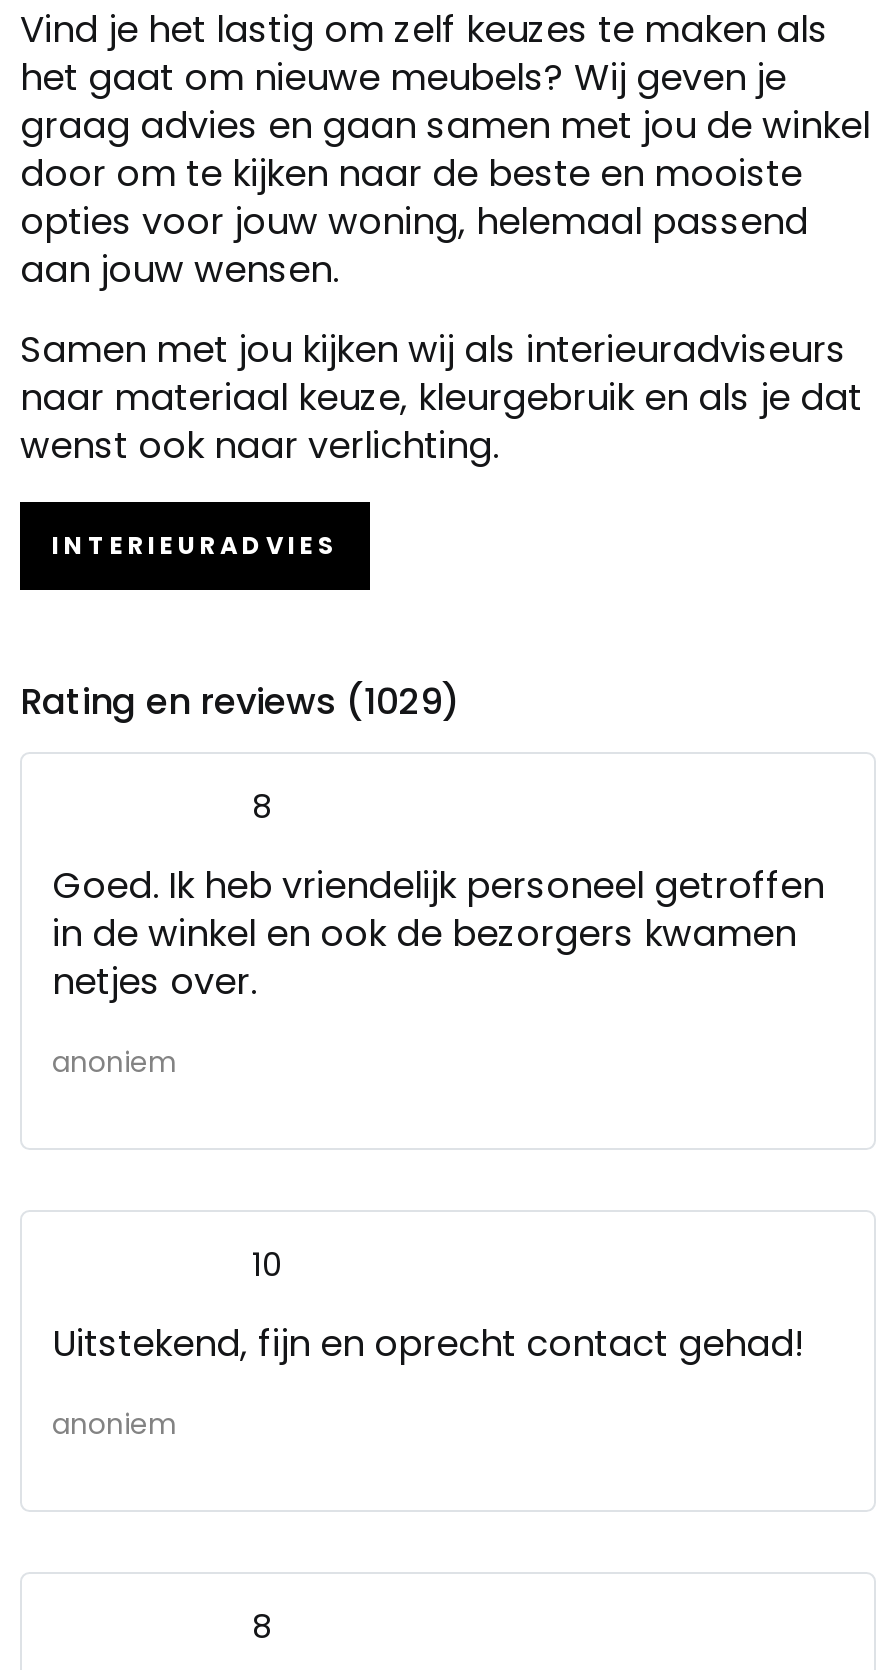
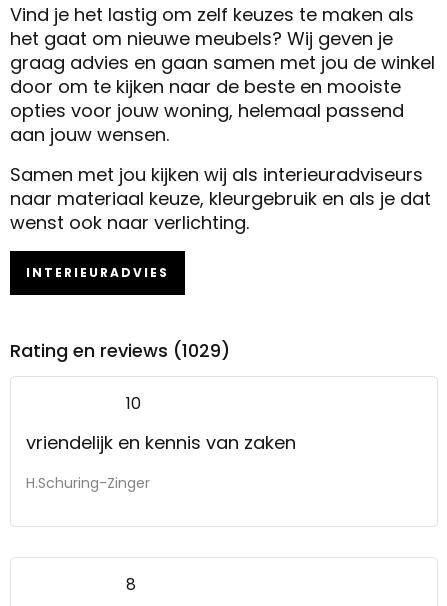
- 8
- Goed. Ik heb vriendelijk personeel getroffen
- in de winkel en ook de bezorgers kwamen
- netjes over.
- anoniem

- Uitstekend, fijn en oprecht contact gehad!
+ vriendelijk en kennis van zaken

- anoniem
+ H.Schuring-Zinger
